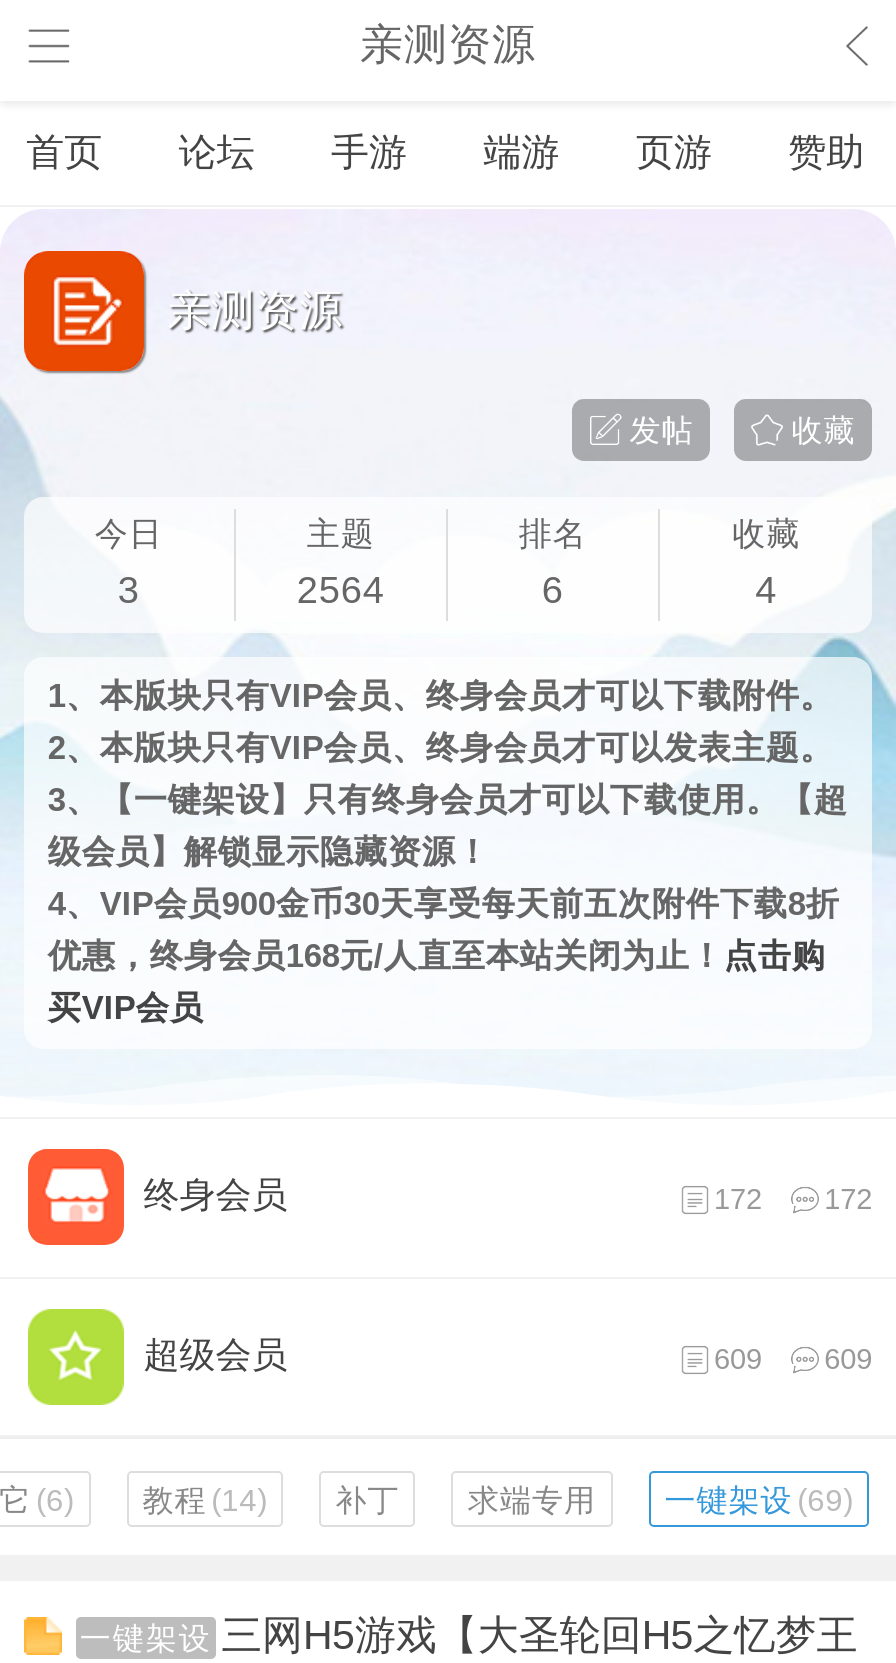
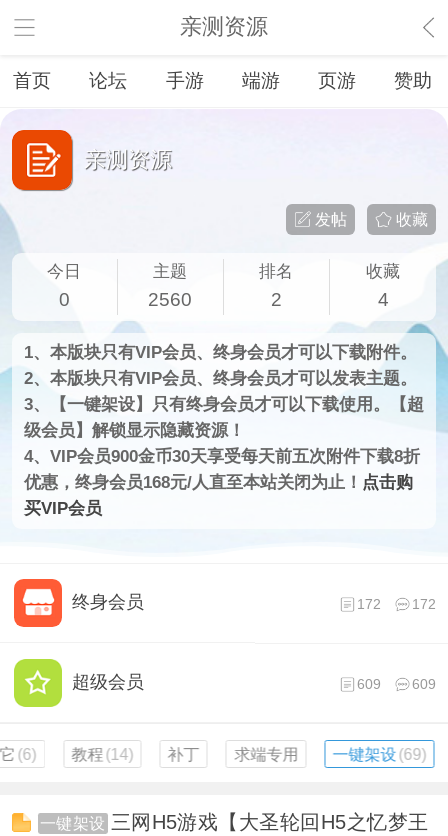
- 3
+ 0

- 2564
+ 2560

- 6
+ 2
